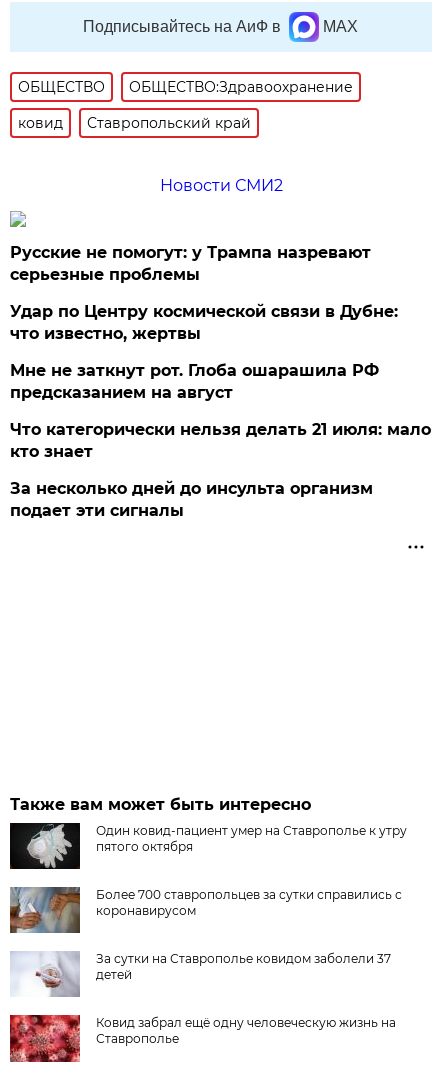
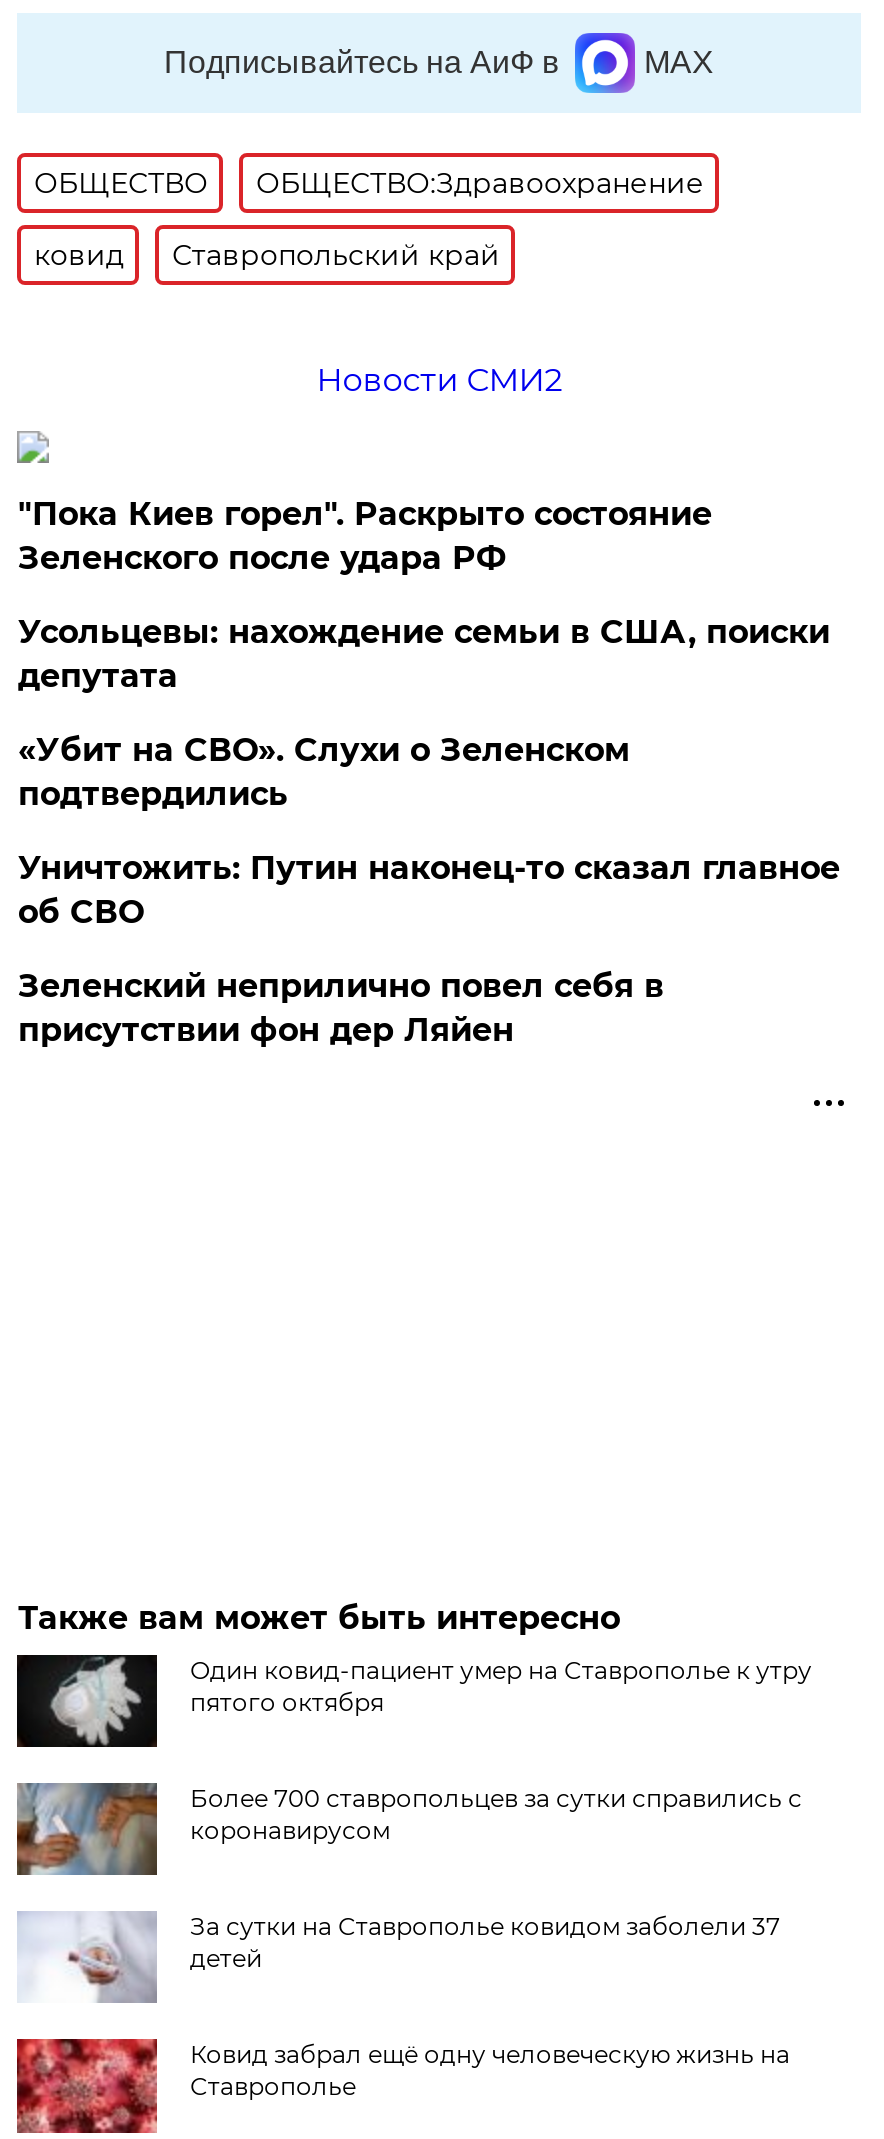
- Русские не помогут: у Трампа назревают
- серьезные проблемы
+ "Пока Киев горел". Раскрыто состояние
+ Зеленского после удара РФ

- Удар по Центру космической связи в Дубне:
- что известно, жертвы
+ Усольцевы: нахождение семьи в США, поиски
+ депутата

- Мне не заткнут рот. Глоба ошарашила РФ
- предсказанием на август
+ «Убит на СВО». Слухи о Зеленском
+ подтвердились

- Что категорически нельзя делать 21 июля: мало
- кто знает
+ Уничтожить: Путин наконец-то сказал главное
+ об СВО

- За несколько дней до инсульта организм
- подает эти сигналы
+ Зеленский неприлично повел cебя в
+ присутствии фон дер Ляйен
